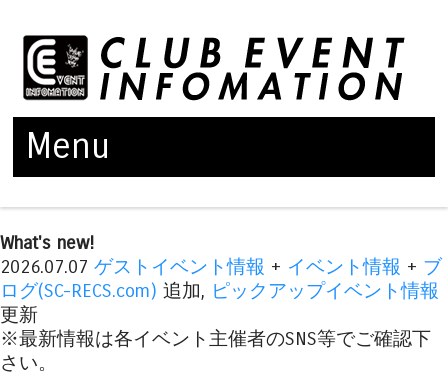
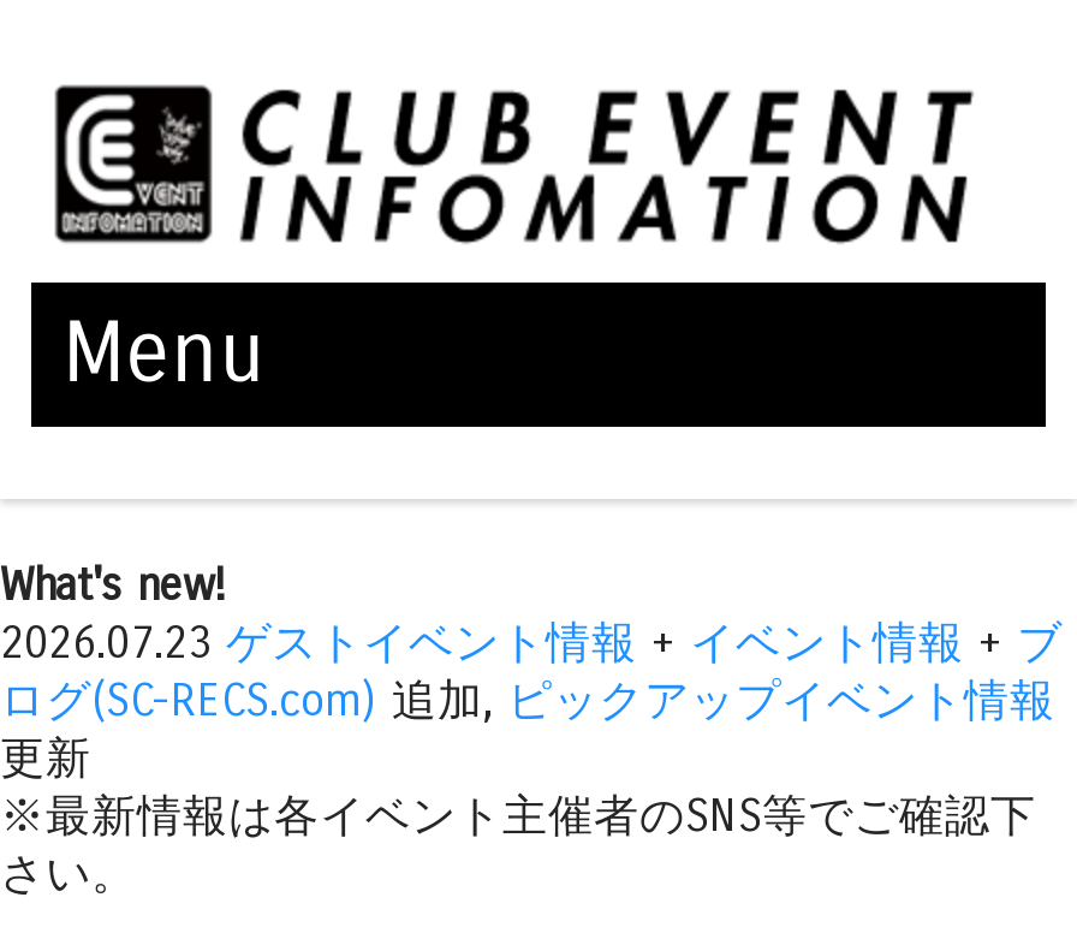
- 2026.07.07ゲストイベント情報+イベント情報+ブ
+ 2026.07.23ゲストイベント情報+イベント情報+ブ
